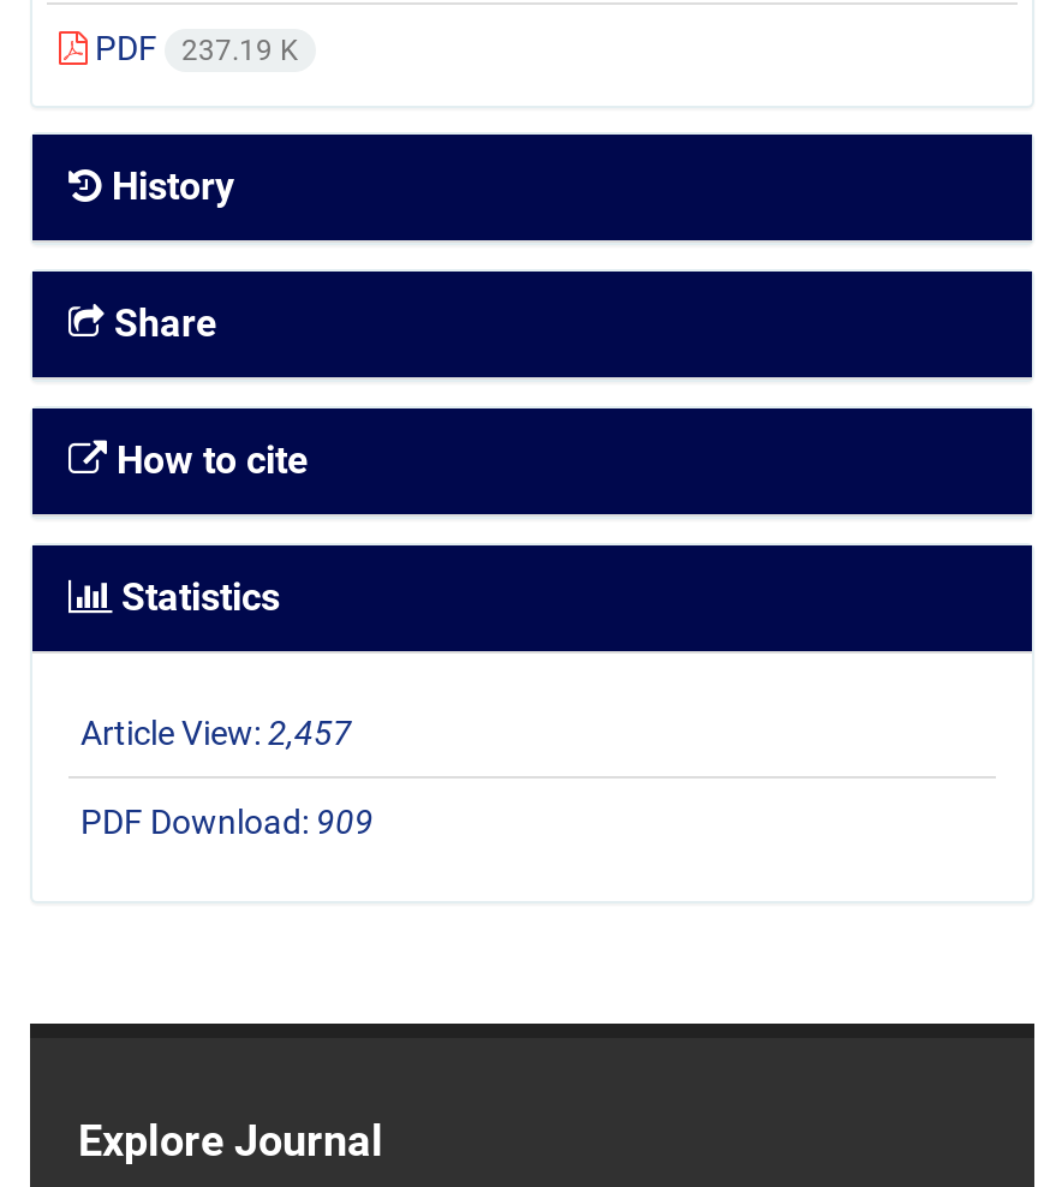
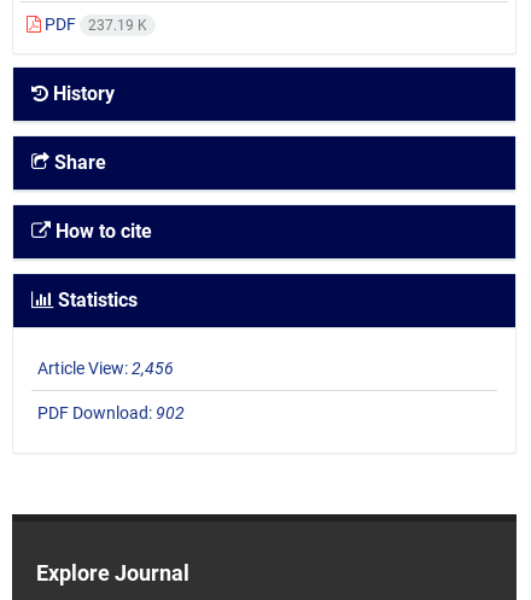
- Article View: 2,457
+ Article View: 2,456

- PDF Download: 909
+ PDF Download: 902
